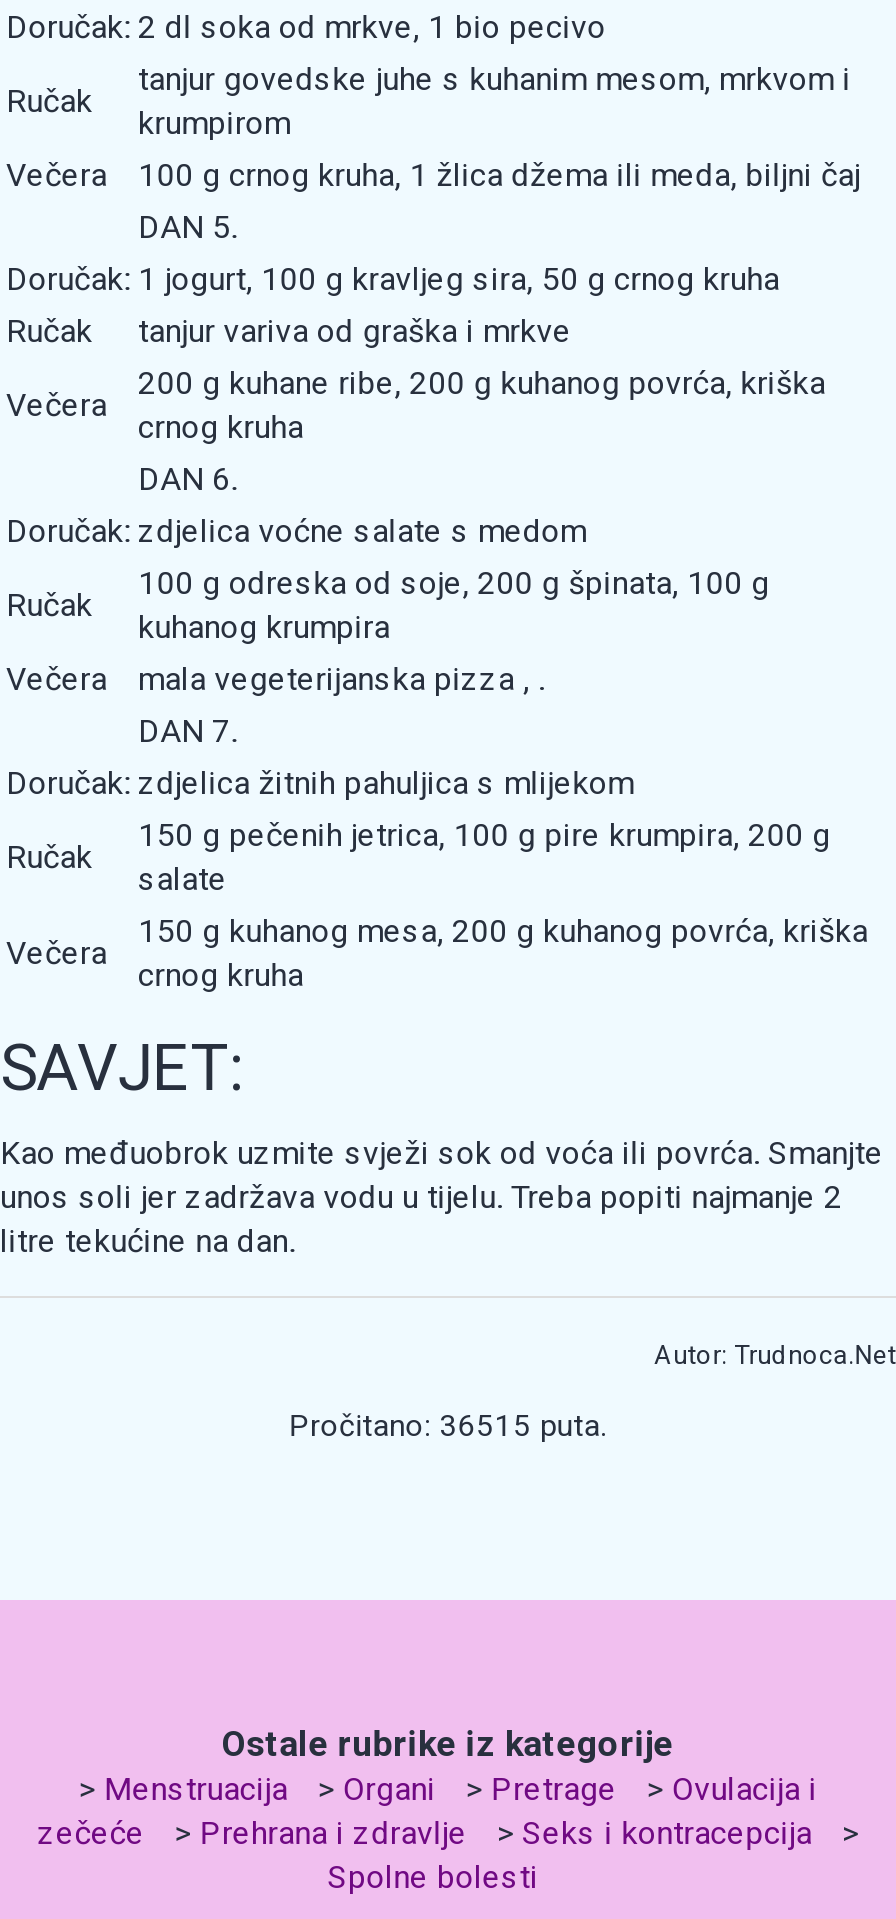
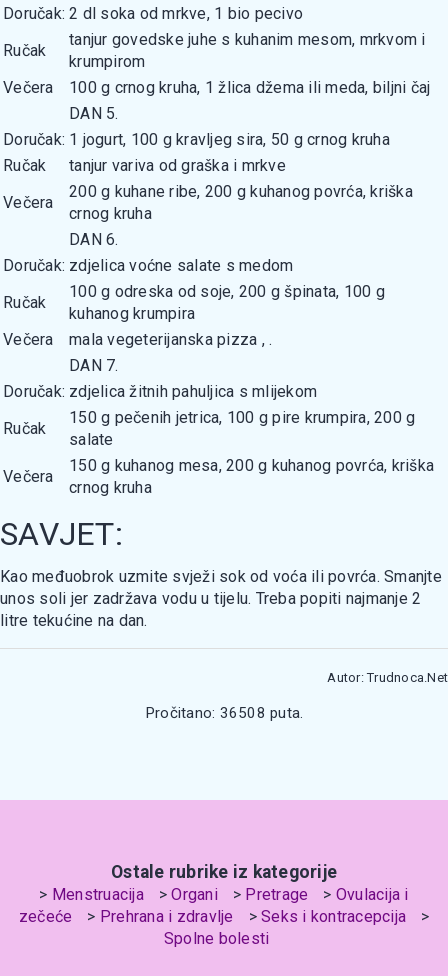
- Pročitano: 36515 puta.
+ Pročitano: 36508 puta.
